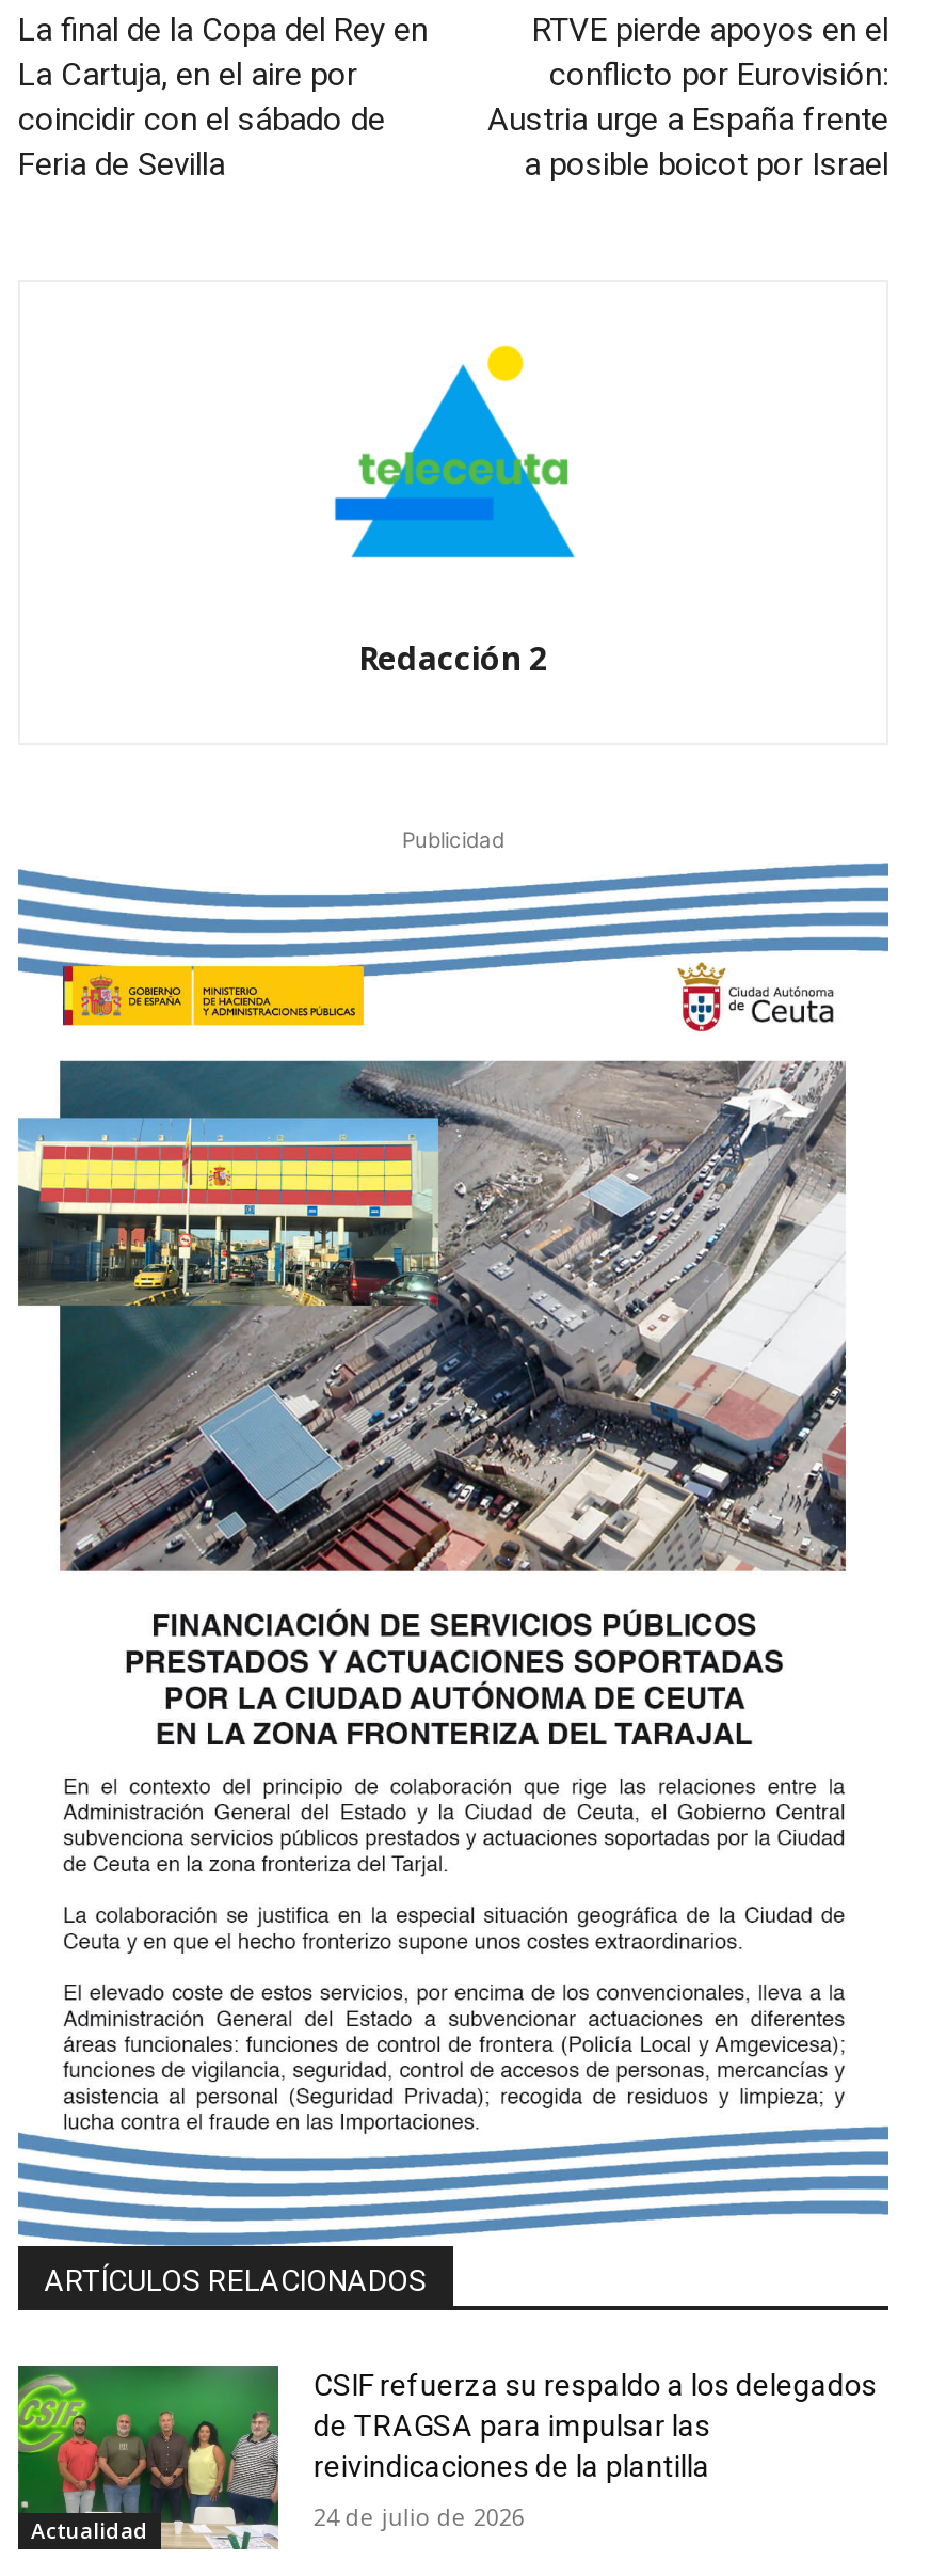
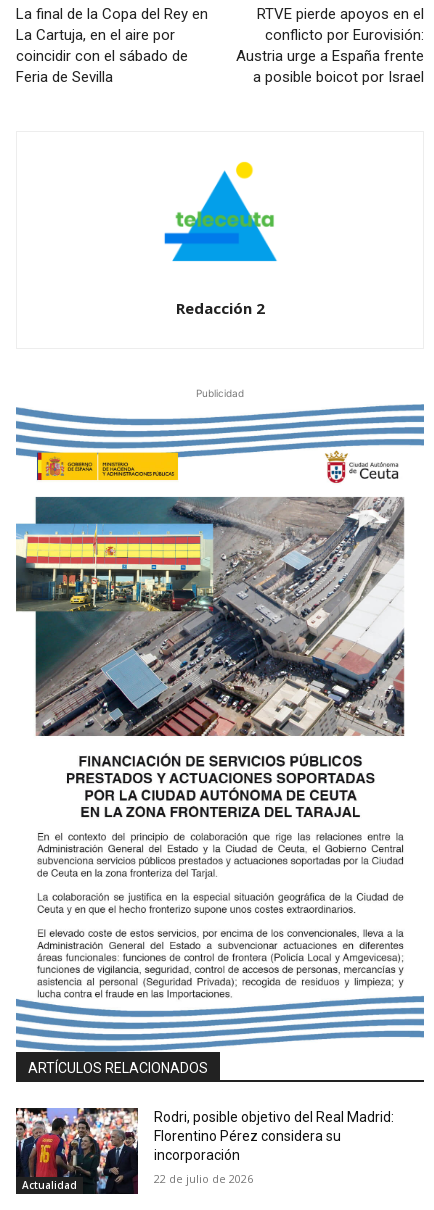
- [image]
- CSIF refuerza su respaldo a los delegados
- de TRAGSA para impulsar las
- reivindicaciones de la plantilla
+ [image]
+ Rodri, posible objetivo del Real Madrid:
+ Florentino Pérez considera su
+ incorporación

- 24 de julio de 2026
+ 22 de julio de 2026
